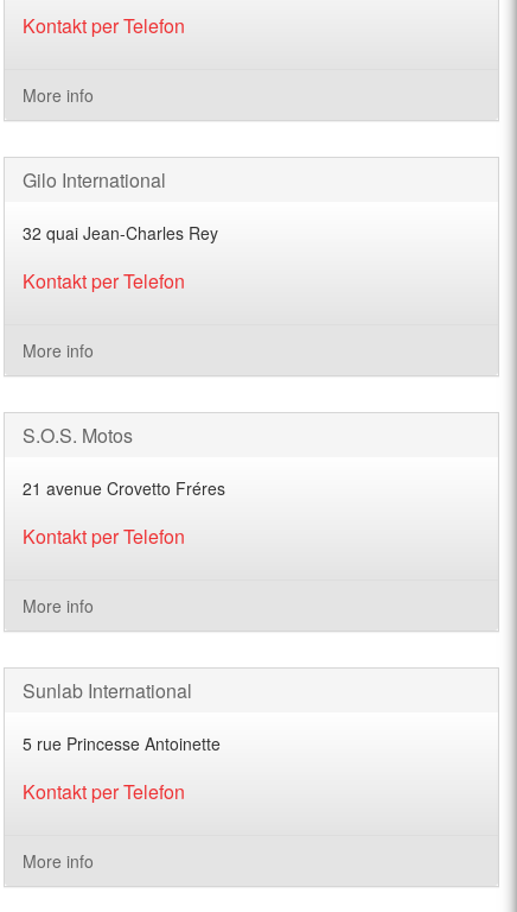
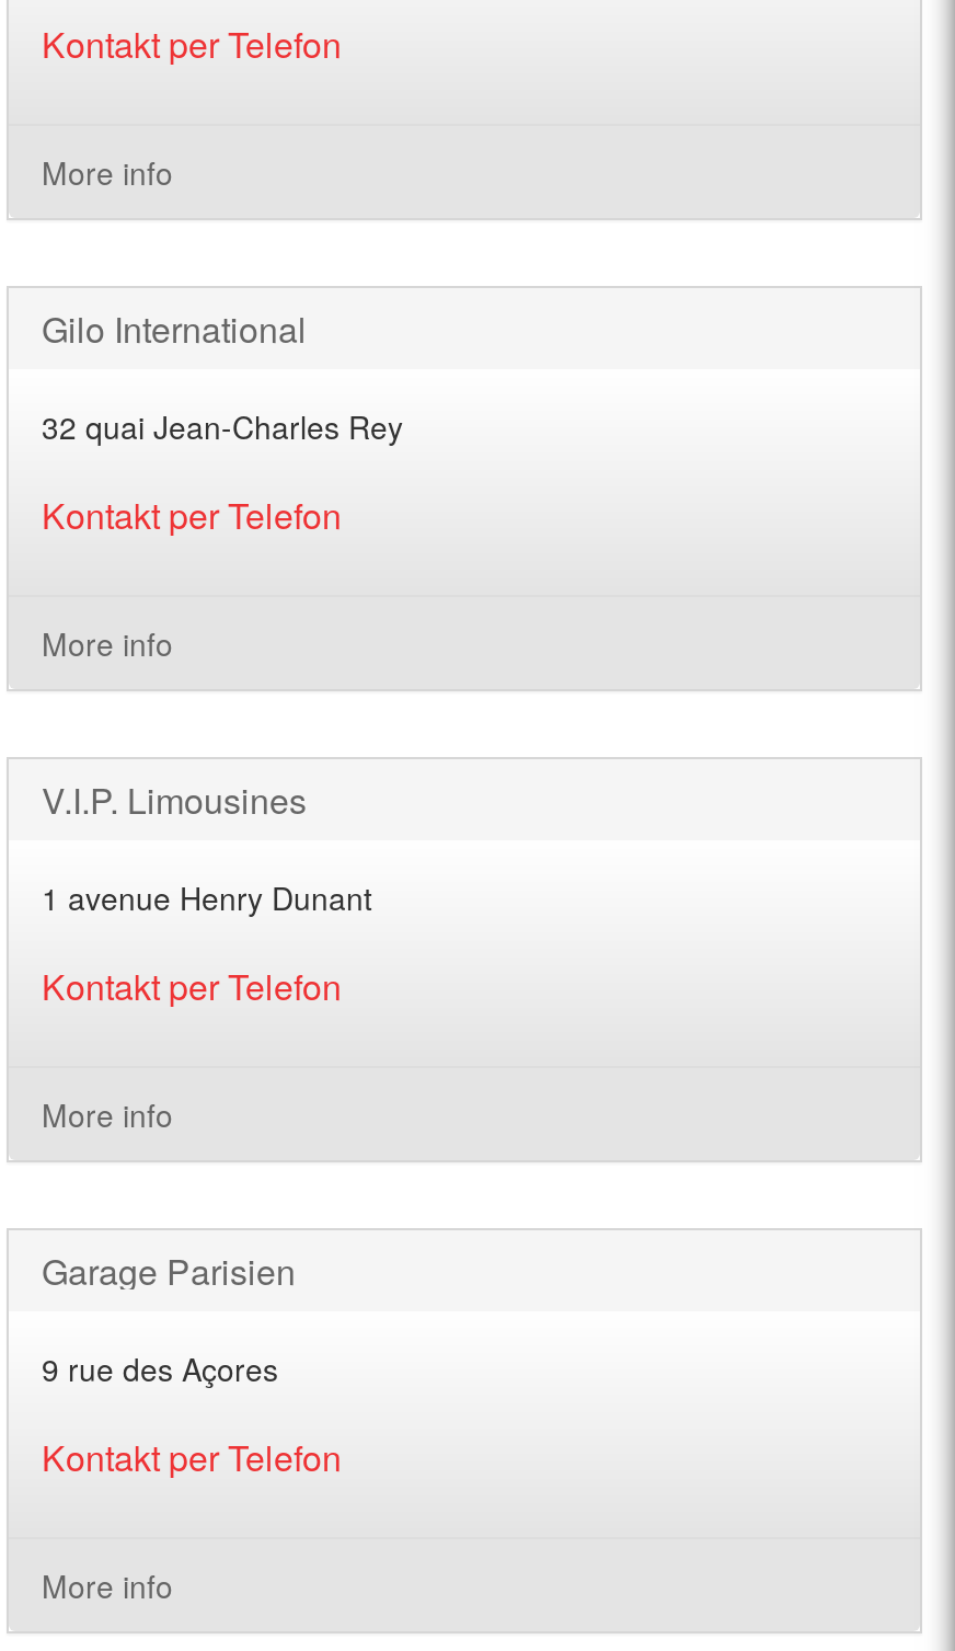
- S.O.S. Motos
+ V.I.P. Limousines

- 21 avenue Crovetto Fréres
+ 1 avenue Henry Dunant

- Sunlab International
+ Garage Parisien

- 5 rue Princesse Antoinette
+ 9 rue des Açores
